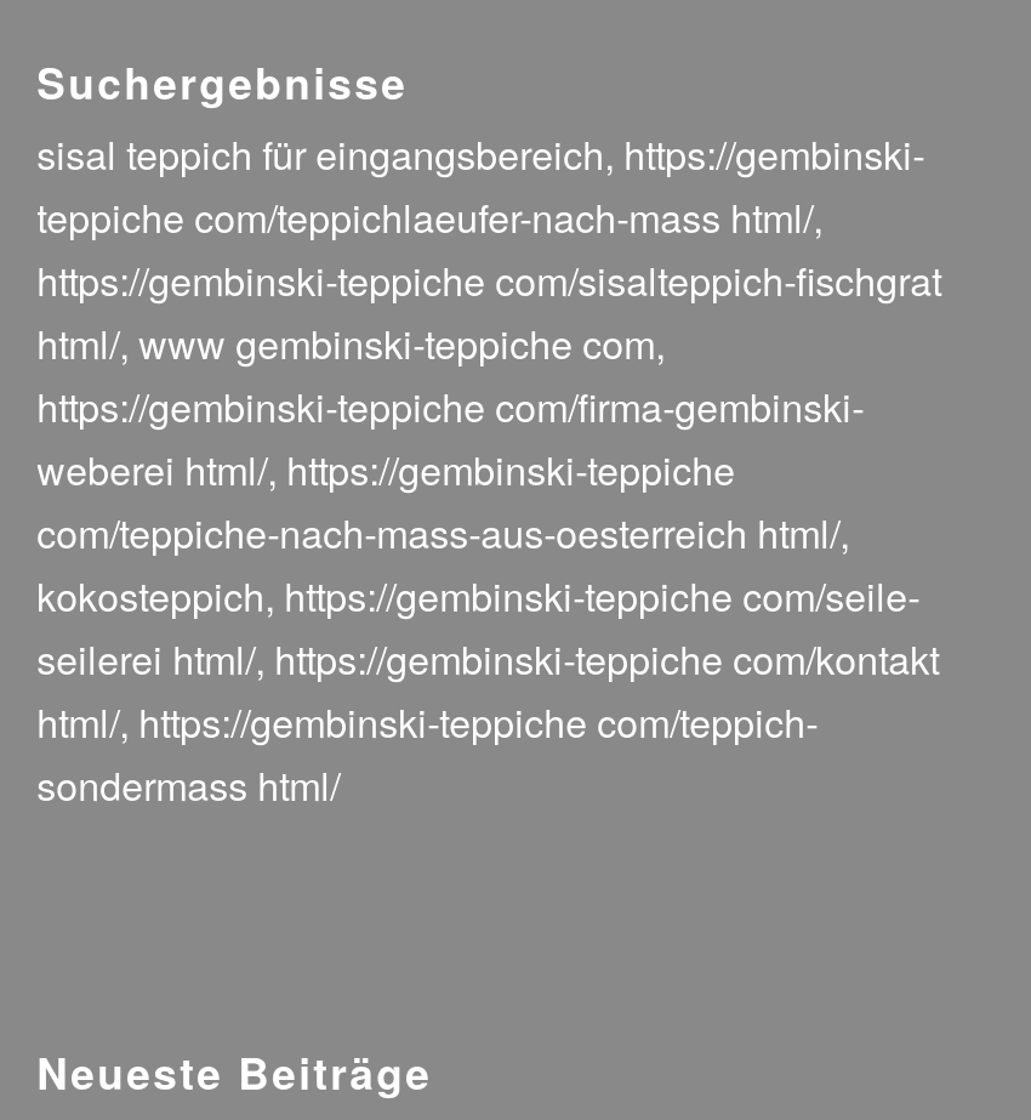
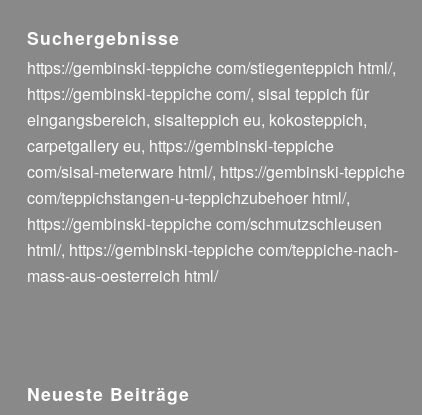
- sisal teppich für eingangsbereich, https://gembinski-
- teppiche com/teppichlaeufer-nach-mass html/,
- https://gembinski-teppiche com/sisalteppich-fischgrat
- html/, www gembinski-teppiche com,
- https://gembinski-teppiche com/firma-gembinski-
- weberei html/, https://gembinski-teppiche
- com/teppiche-nach-mass-aus-oesterreich html/,
- kokosteppich, https://gembinski-teppiche com/seile-
- seilerei html/, https://gembinski-teppiche com/kontakt
- html/, https://gembinski-teppiche com/teppich-
- sondermass html/
+ https://gembinski-teppiche com/stiegenteppich html/,
+ https://gembinski-teppiche com/, sisal teppich für
+ eingangsbereich, sisalteppich eu, kokosteppich,
+ carpetgallery eu, https://gembinski-teppiche
+ com/sisal-meterware html/, https://gembinski-teppiche
+ com/teppichstangen-u-teppichzubehoer html/,
+ https://gembinski-teppiche com/schmutzschleusen
+ html/, https://gembinski-teppiche com/teppiche-nach-
+ mass-aus-oesterreich html/
